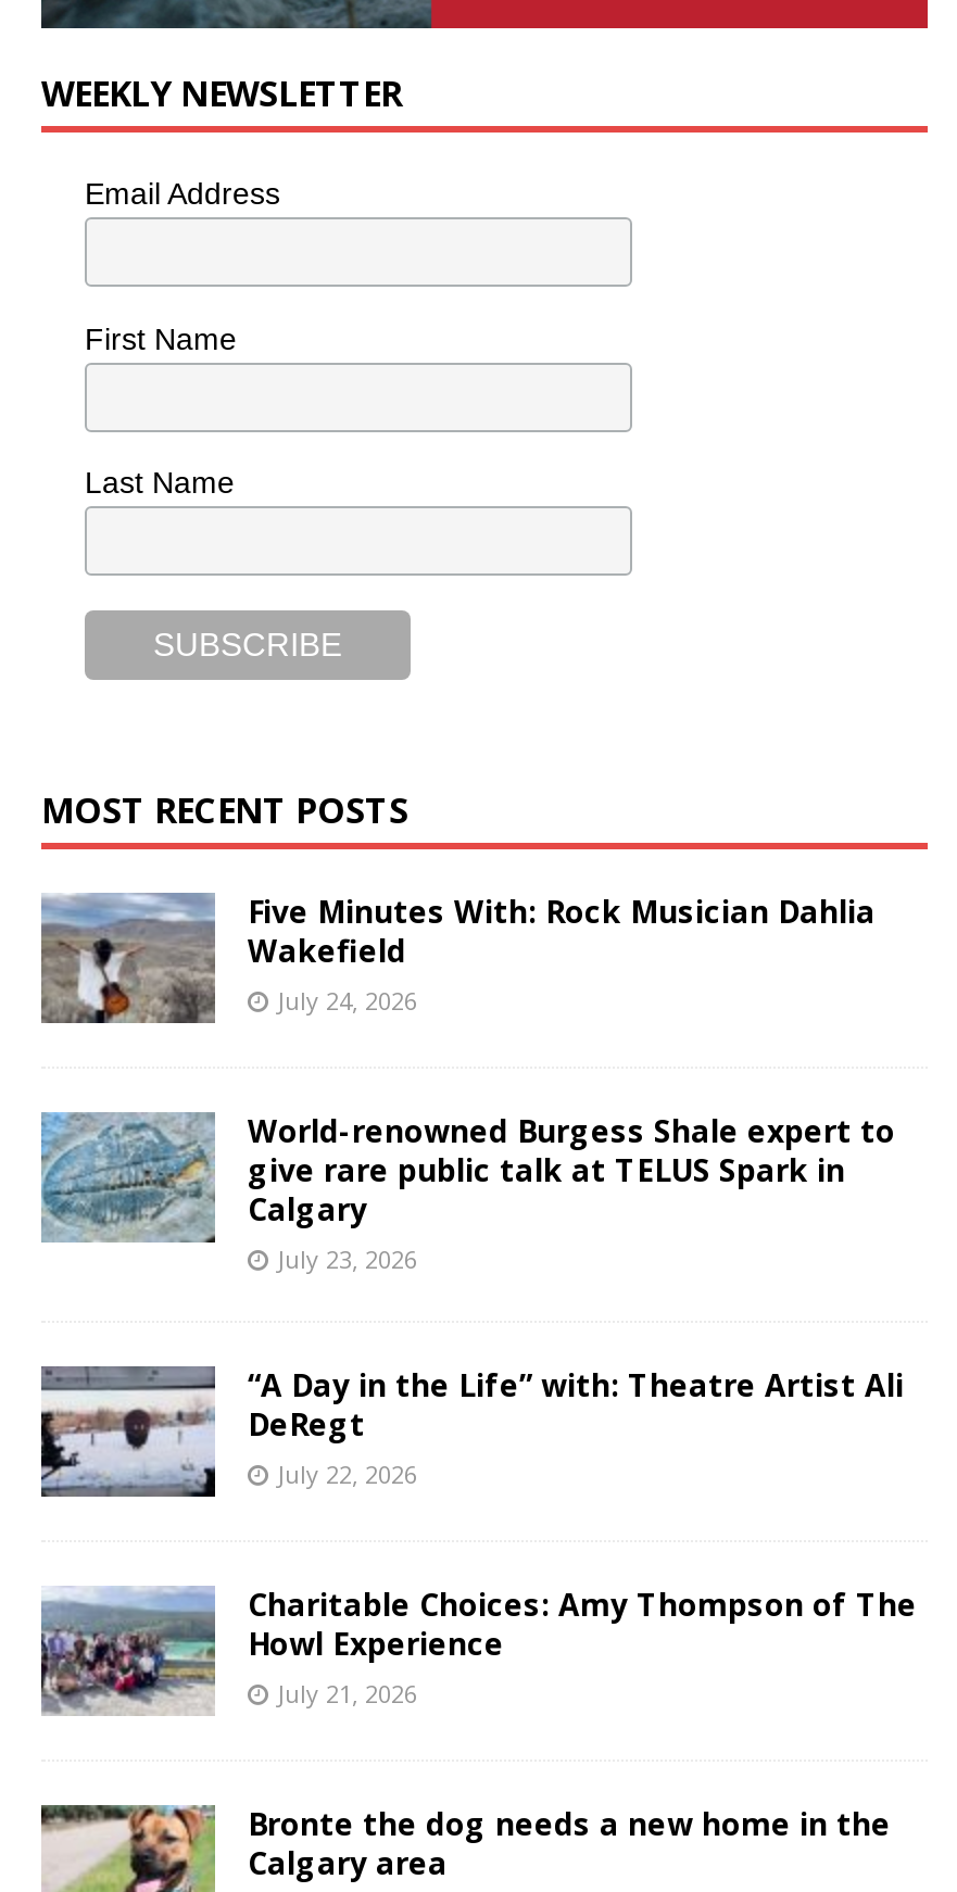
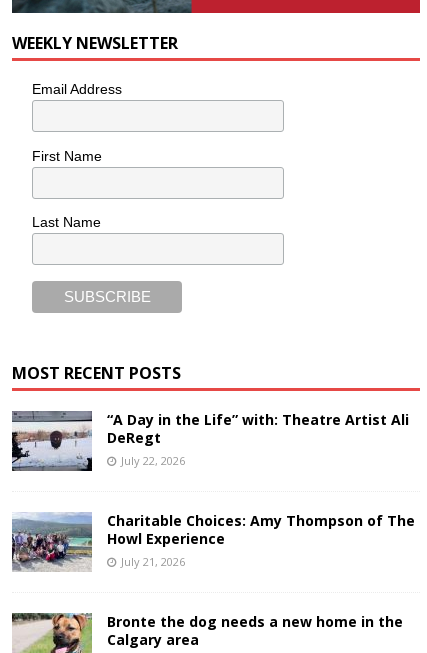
- [image]
- Five Minutes With: Rock Musician Dahlia
- Wakefield
- July 24, 2026
- World-renowned Burgess Shale expert to
- give rare public talk at TELUS Spark in
- Calgary
- July 23, 2026

- [image]
